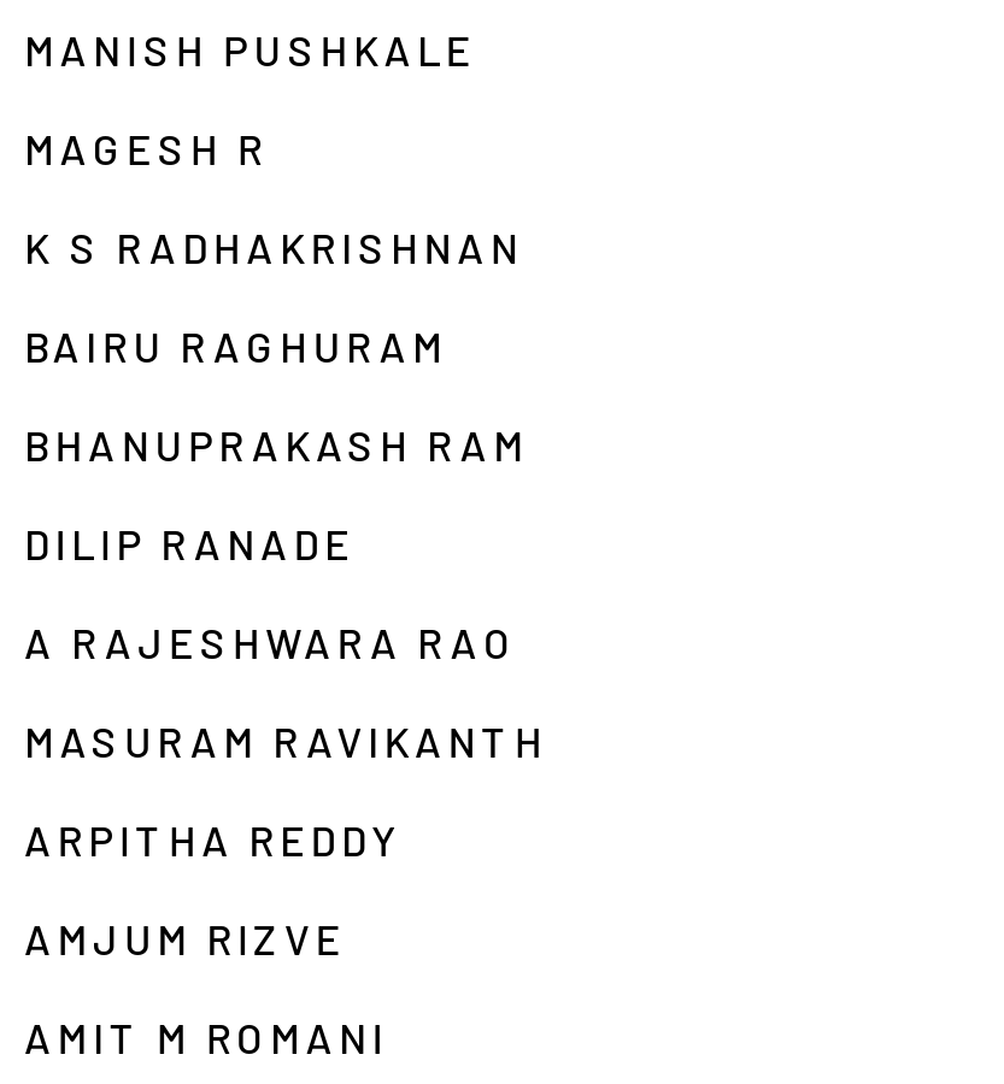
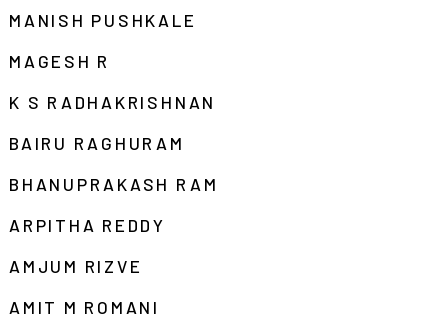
- DILIP RANADE
- A RAJESHWARA RAO
- MASURAM RAVIKANTH
